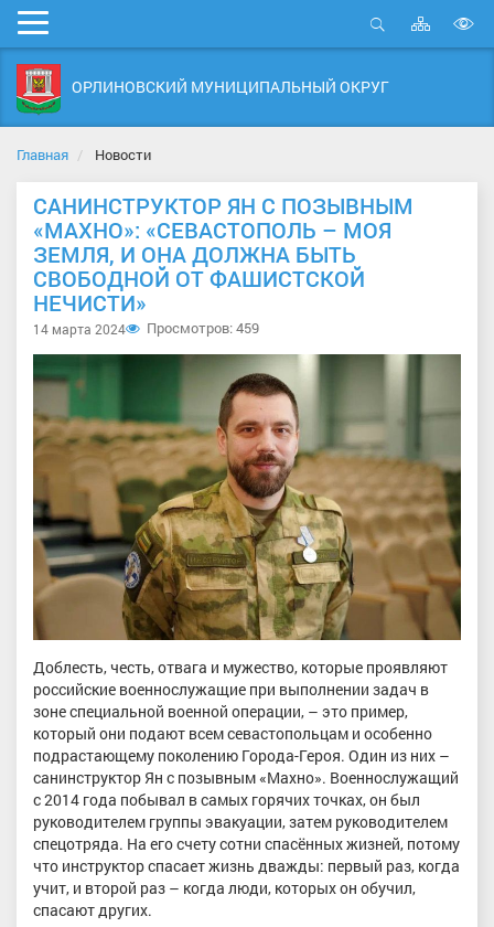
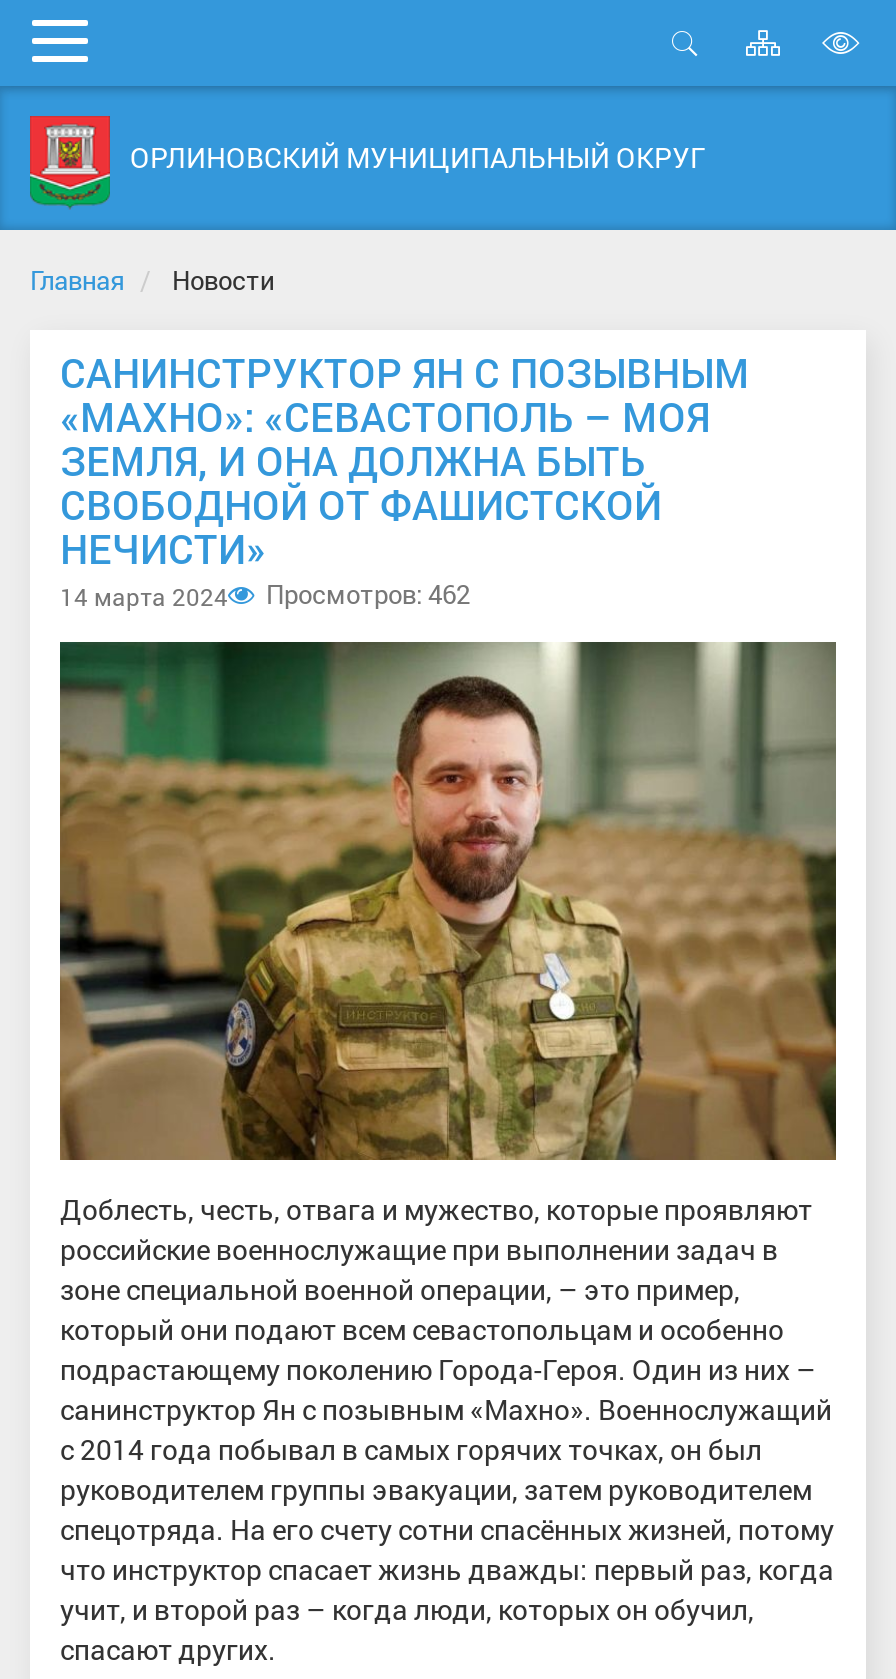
- 14 марта 2024 Просмотров: 459
+ 14 марта 2024 Просмотров: 462
